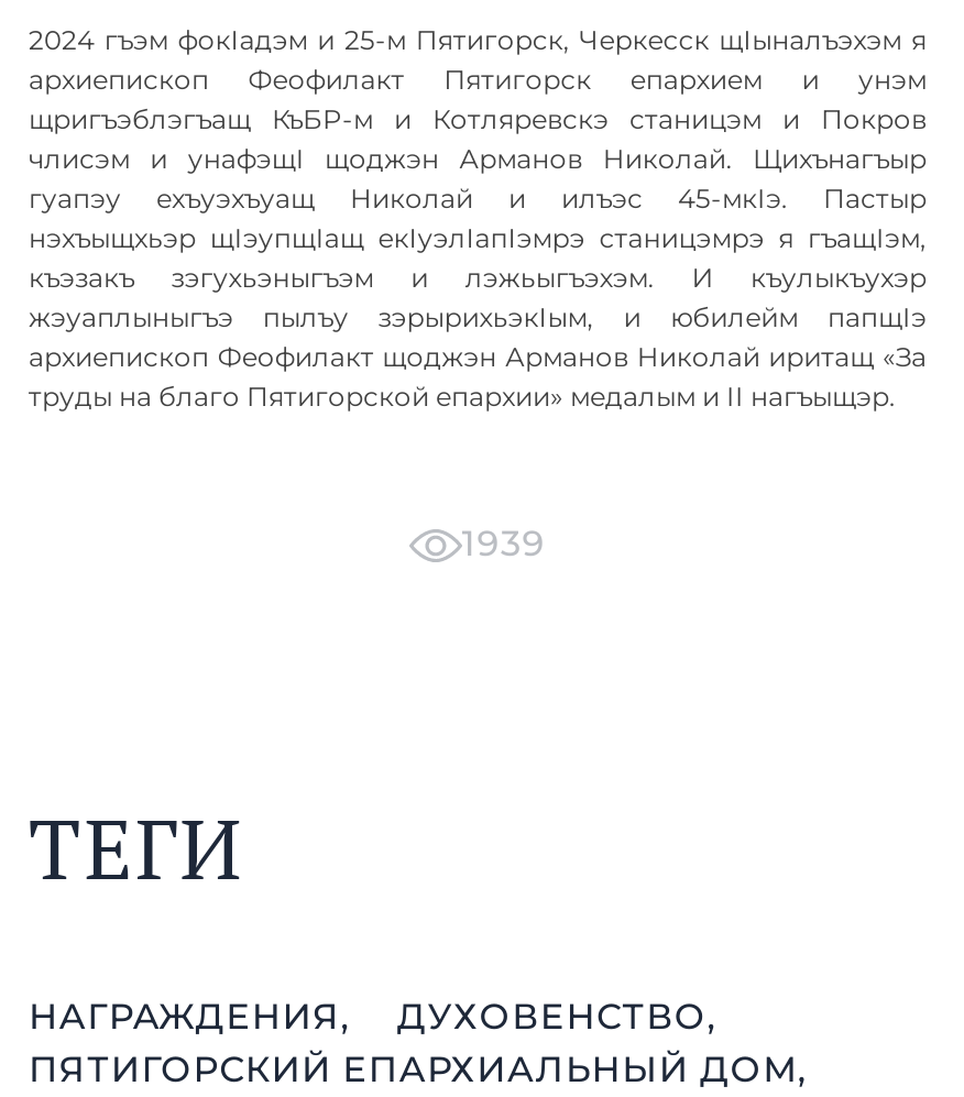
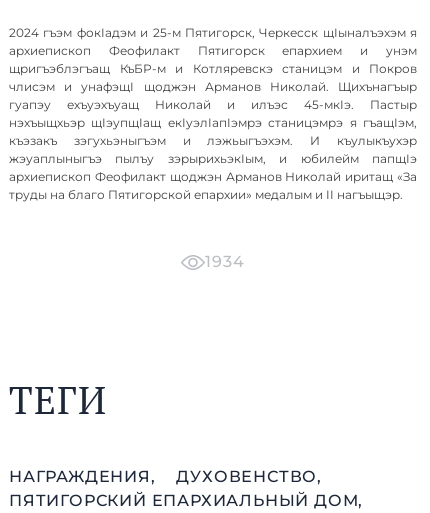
- 1939
+ 1934
